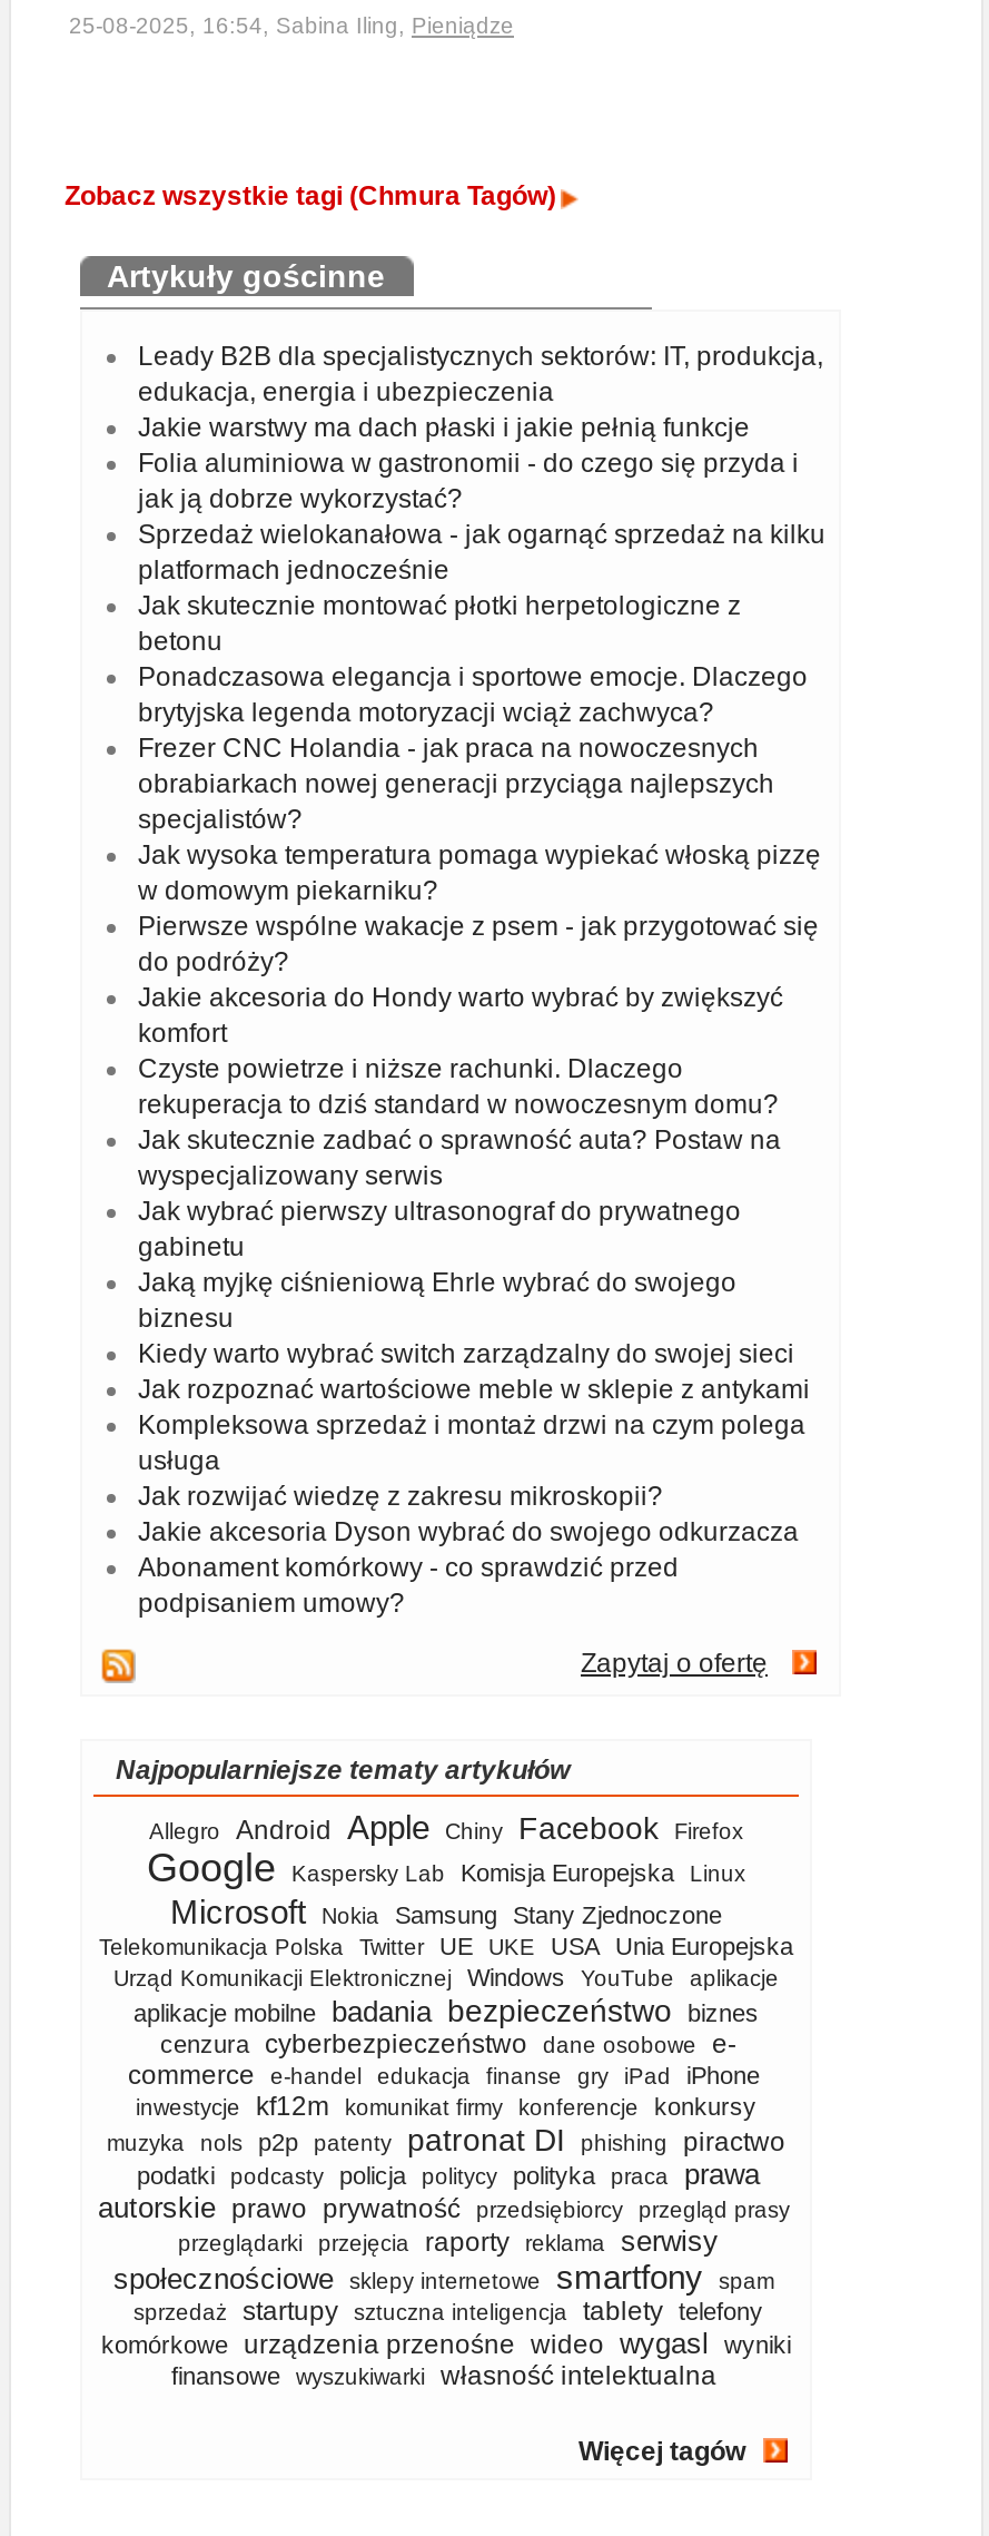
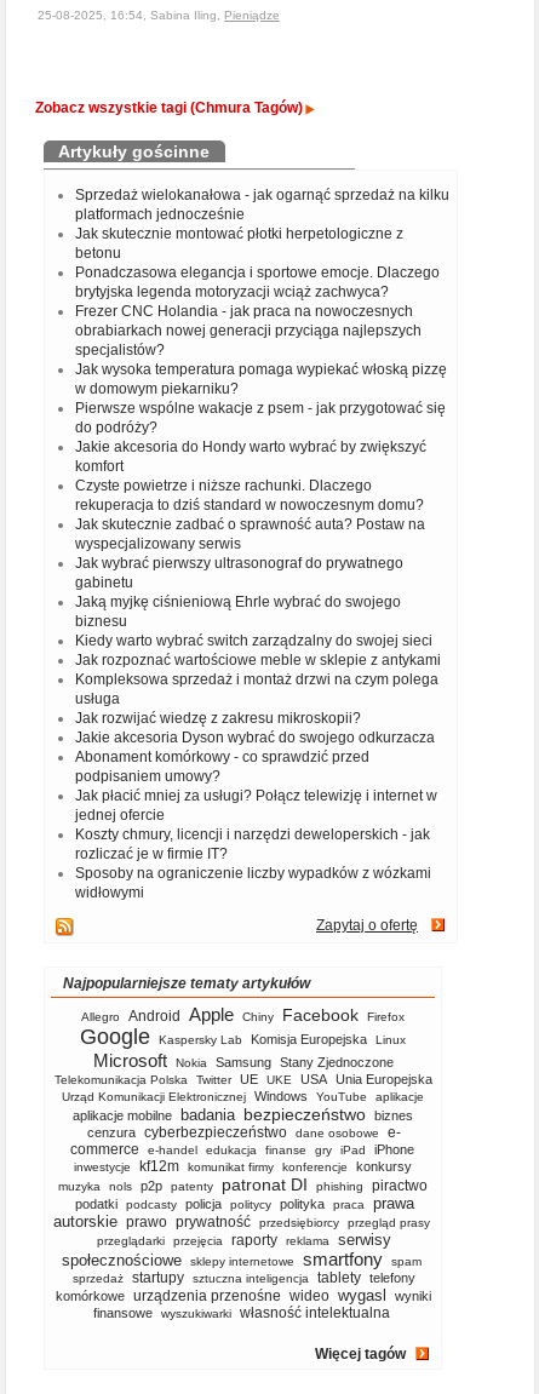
- Leady B2B dla specjalistycznych sektorów: IT, produkcja,
- edukacja, energia i ubezpieczenia
- Jakie warstwy ma dach płaski i jakie pełnią funkcje
- Folia aluminiowa w gastronomii - do czego się przyda i
- jak ją dobrze wykorzystać?

moved up: Sprzedaż wielokanałowa - jak ogarnąć sprzedaż na kilku | platformach jednocześnie | Jak skutecznie montować płotki herpetologiczne z | ... | Abonament komórkowy - co sprawdzić przed | podpisaniem umowy?

+ Jak płacić mniej za usługi? Połącz telewizję i internet w
+ jednej ofercie
+ Koszty chmury, licencji i narzędzi deweloperskich - jak
+ rozliczać je w firmie IT?
+ Sposoby na ograniczenie liczby wypadków z wózkami
+ widłowymi
